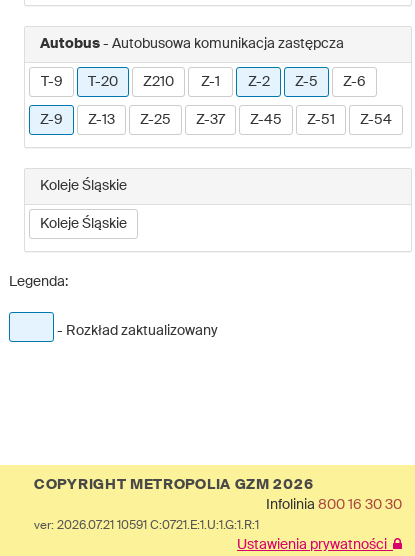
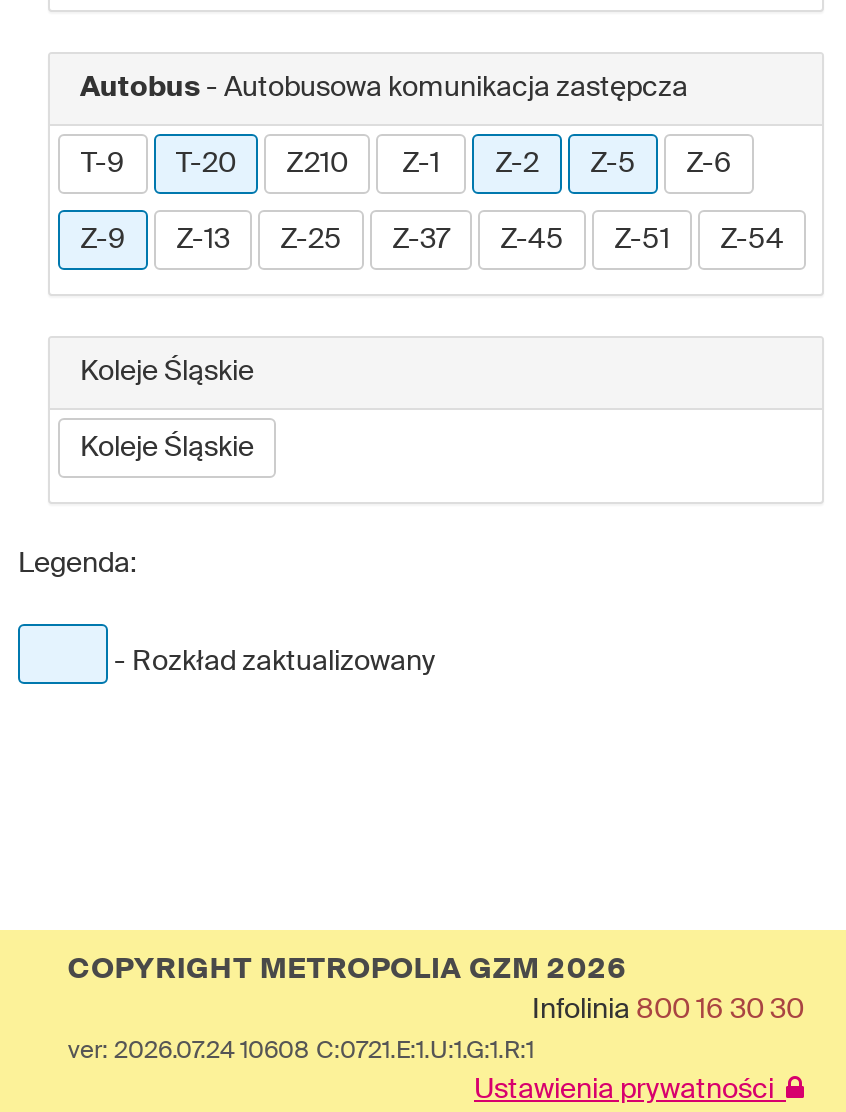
- ver: 2026.07.21 10591 C:0721.E:1.U:1.G:1.R:1
+ ver: 2026.07.24 10608 C:0721.E:1.U:1.G:1.R:1
